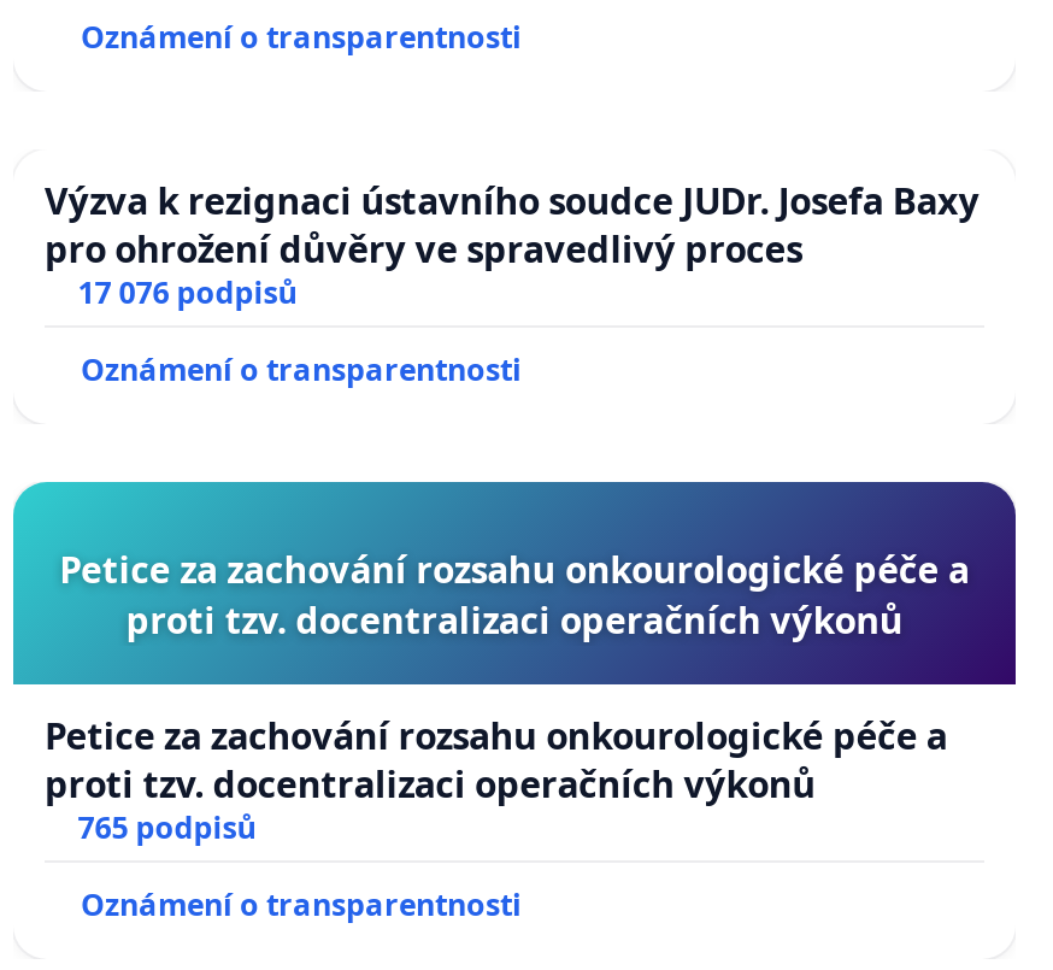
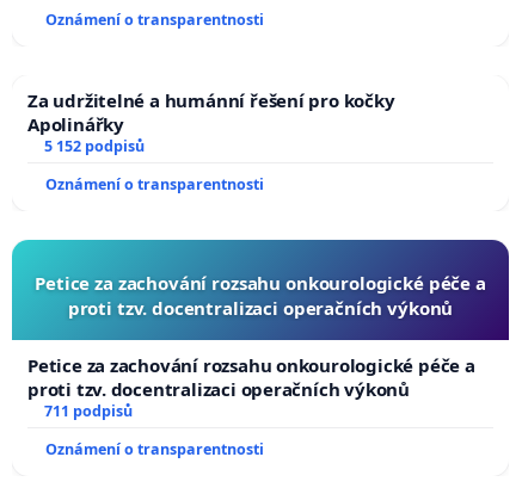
- Výzva k rezignaci ústavního soudce JUDr. Josefa Baxy
- pro ohrožení důvěry ve spravedlivý proces
- 17 076 podpisů
+ Za udržitelné a humánní řešení pro kočky
+ Apolinářky
+ 5 152 podpisů

- 765 podpisů
+ 711 podpisů
